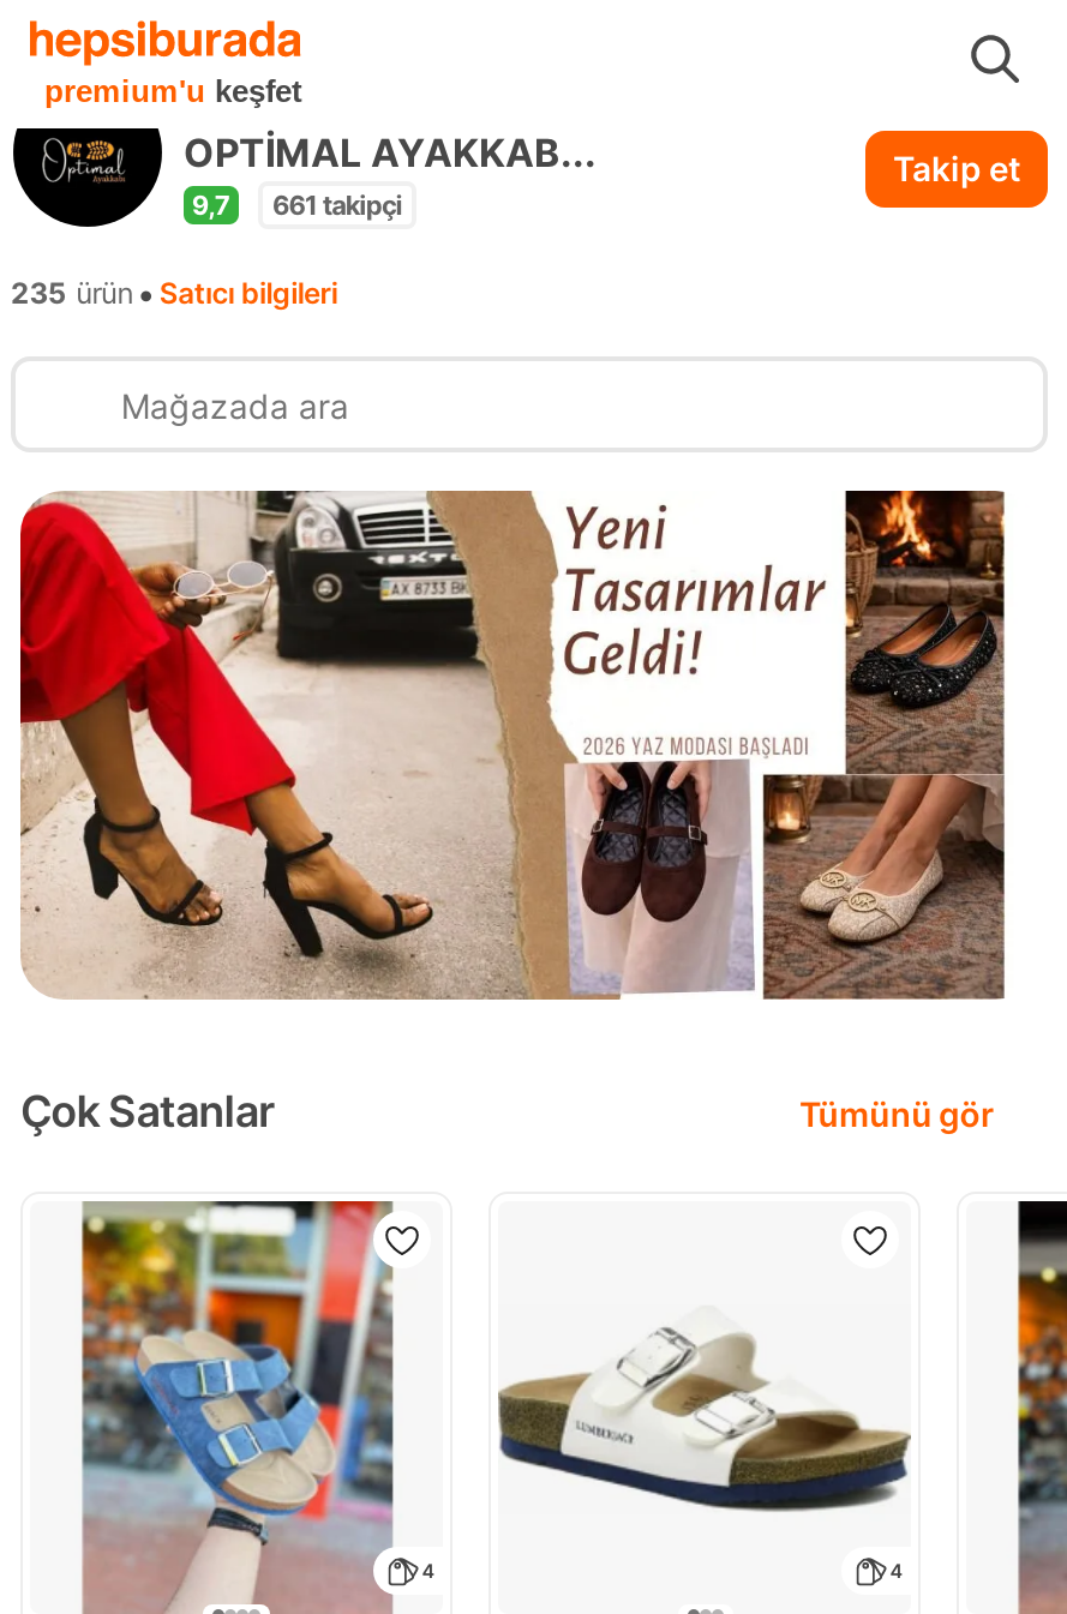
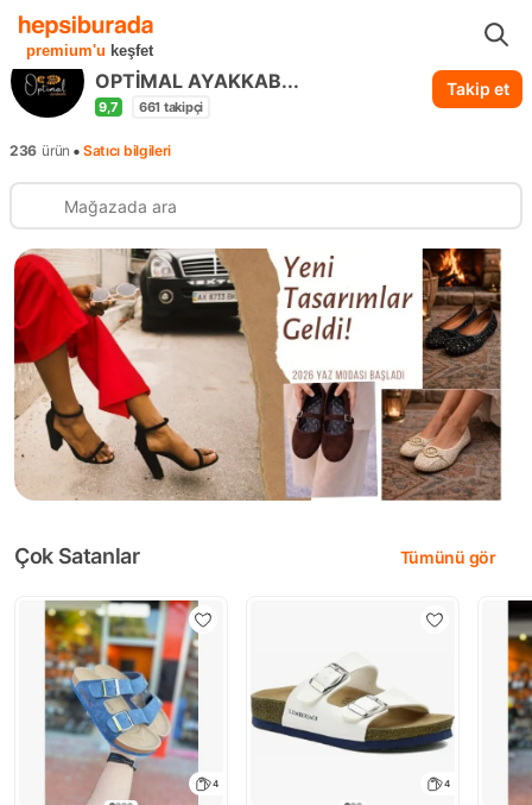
- 235 ürün • Satıcı bilgileri
+ 236 ürün • Satıcı bilgileri
